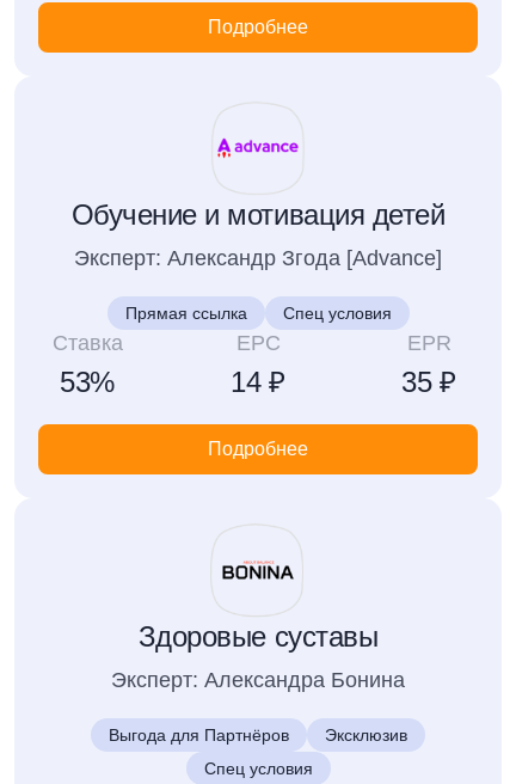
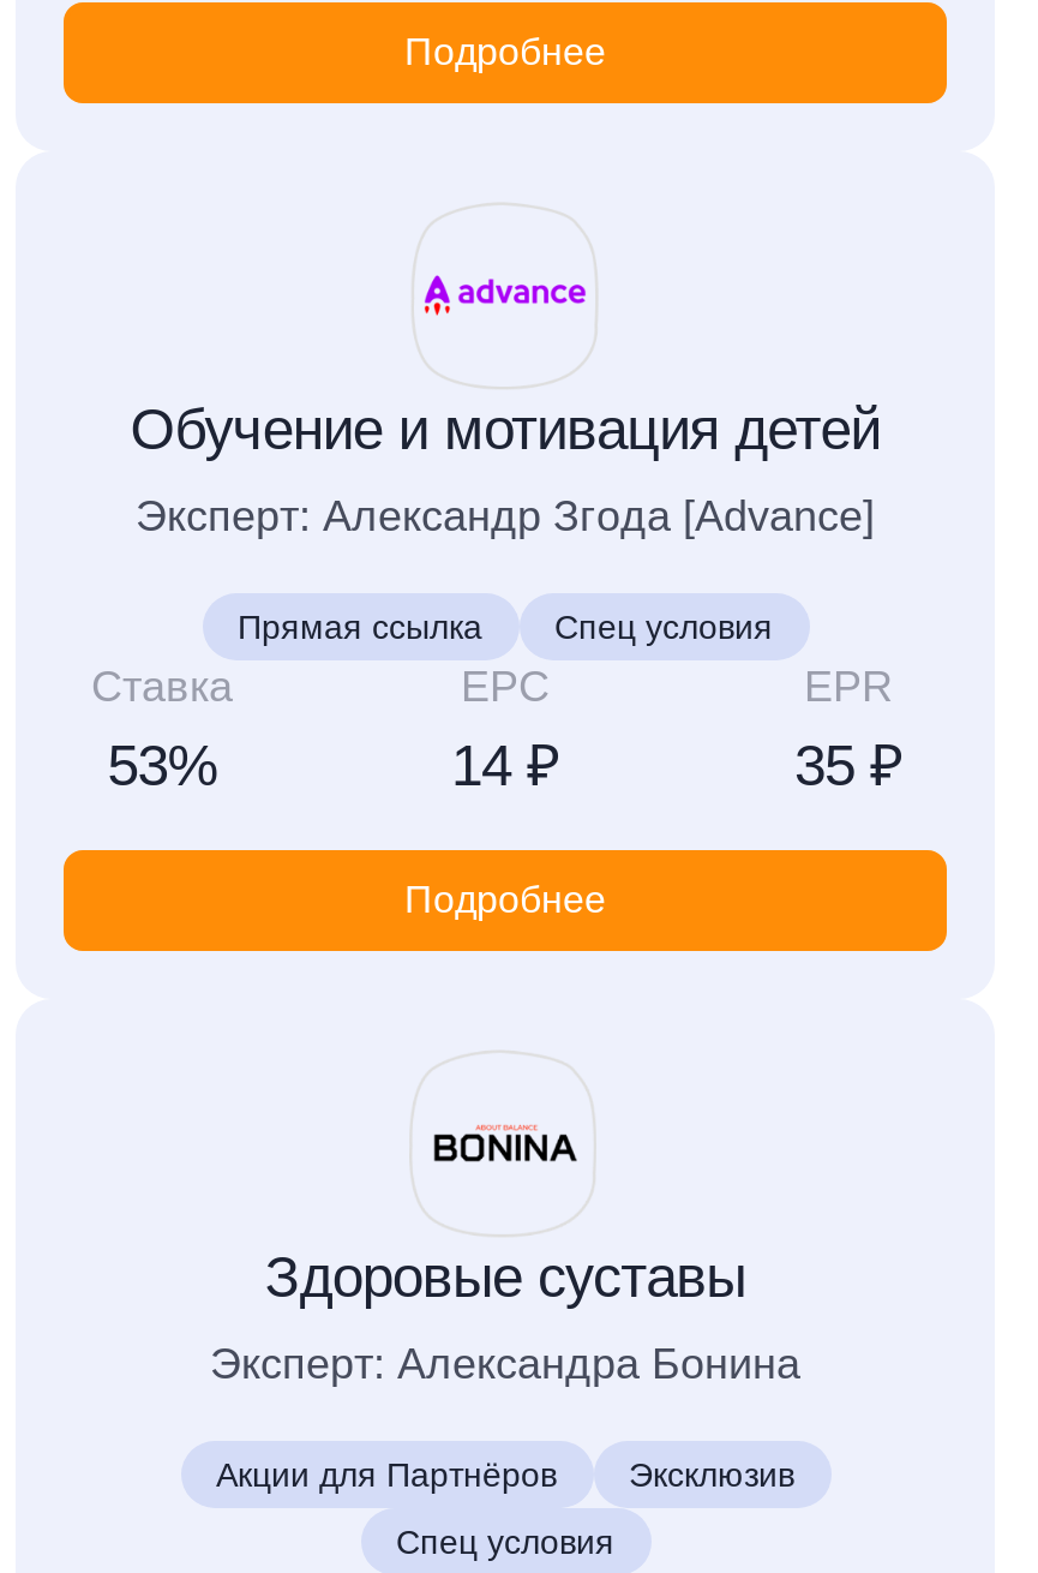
- Выгода для Партнёров
+ Акции для Партнёров
